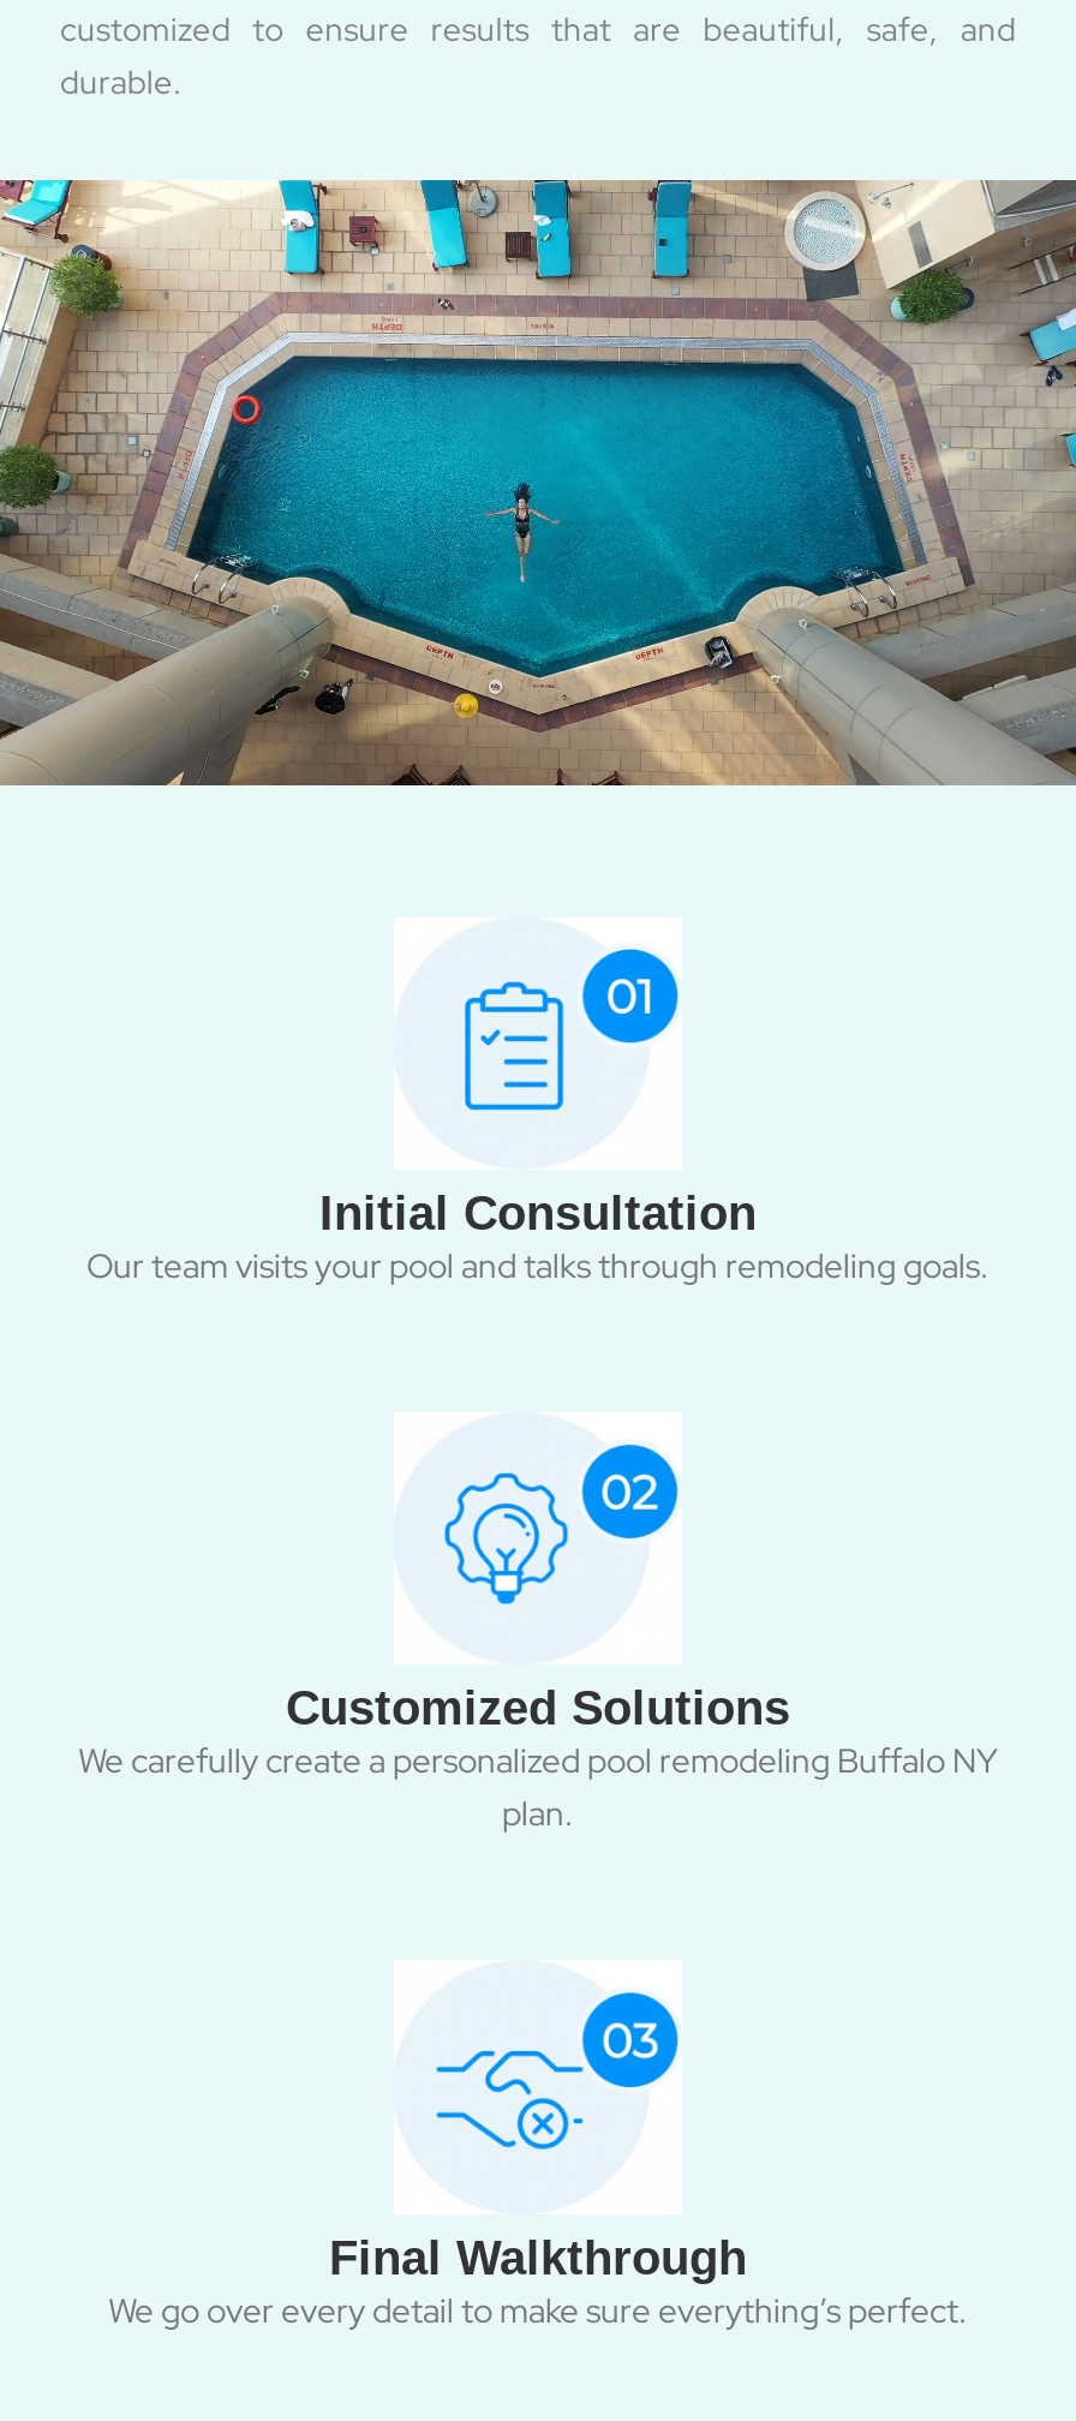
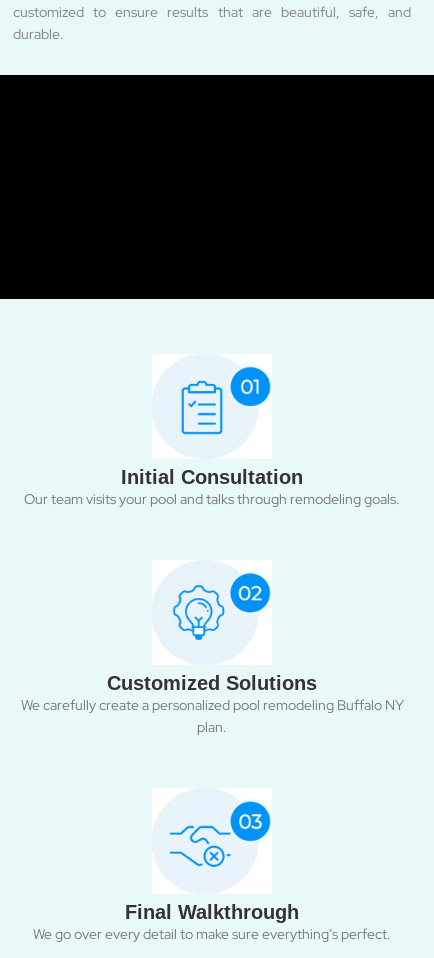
- [image]
